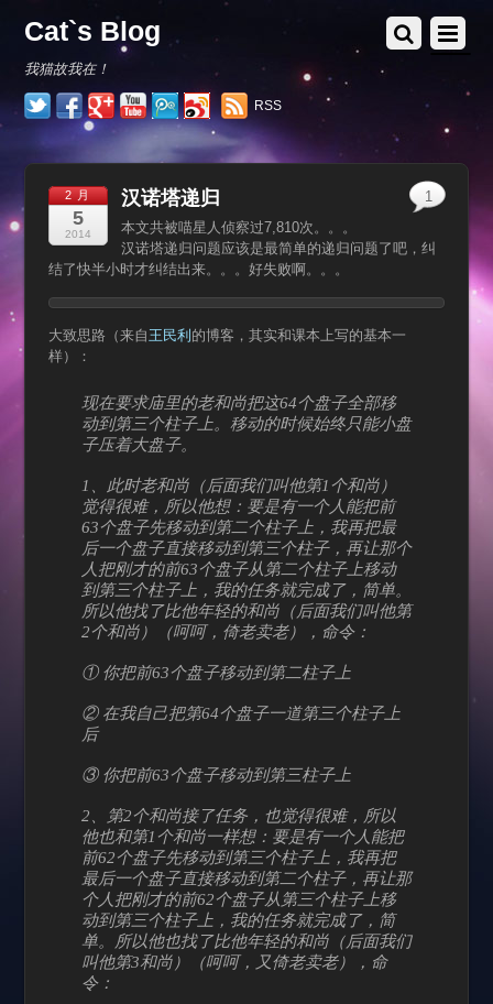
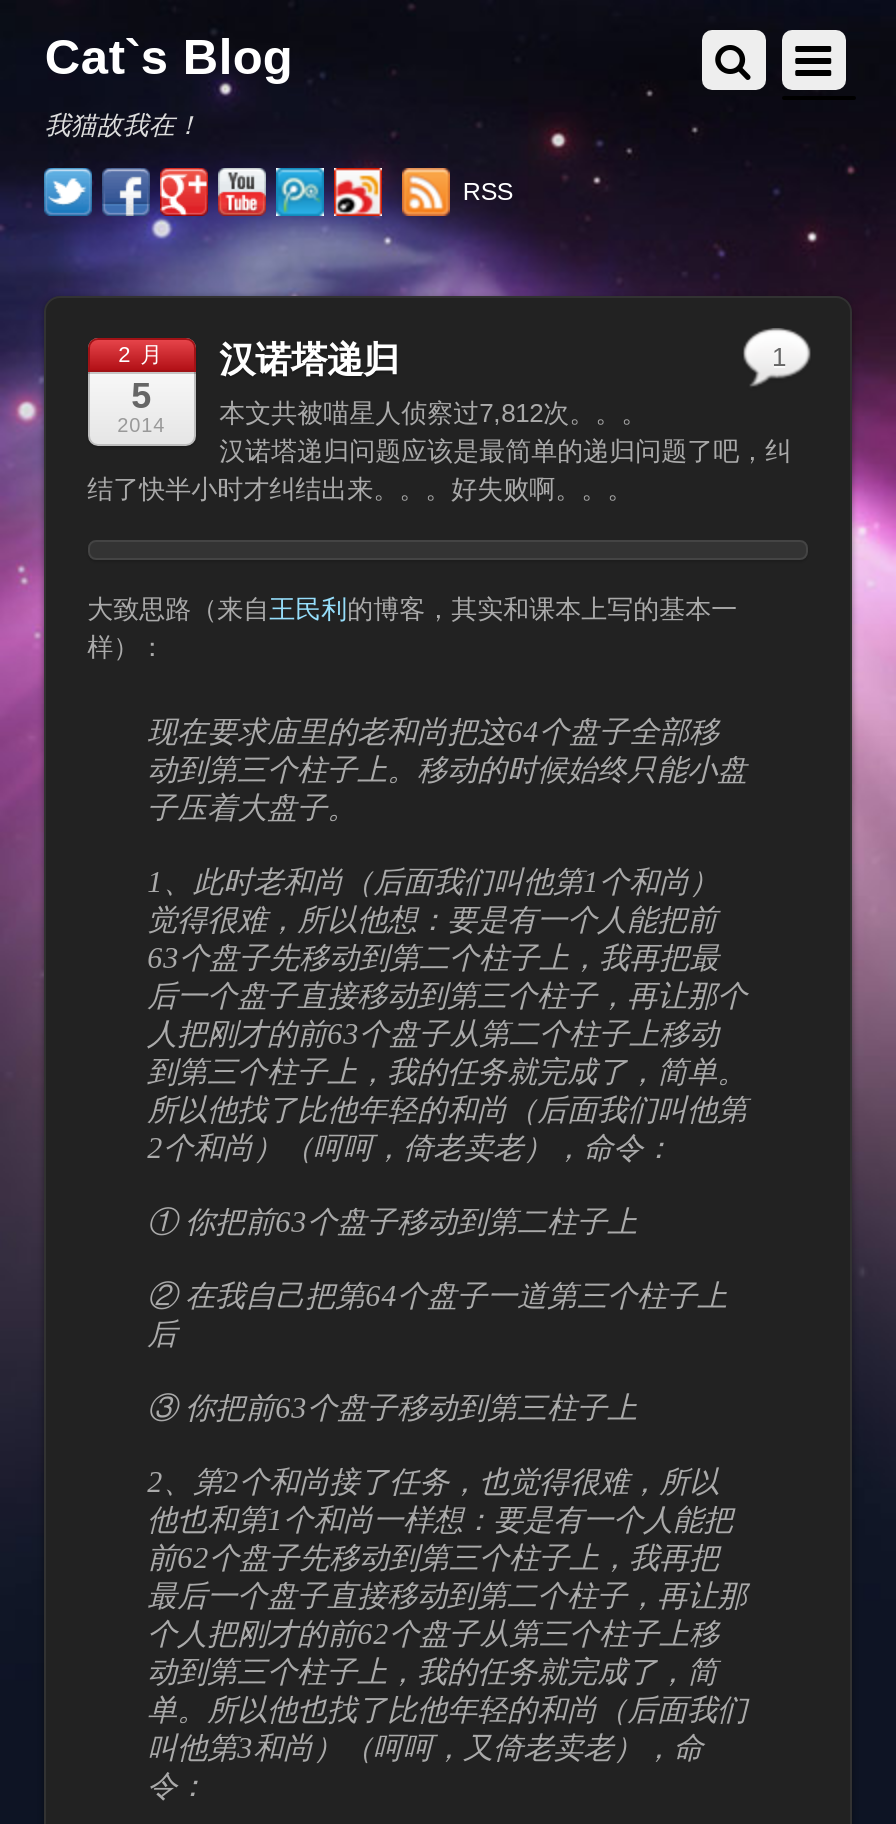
- 本文共被喵星人侦察过7,810次。。。
+ 本文共被喵星人侦察过7,812次。。。
